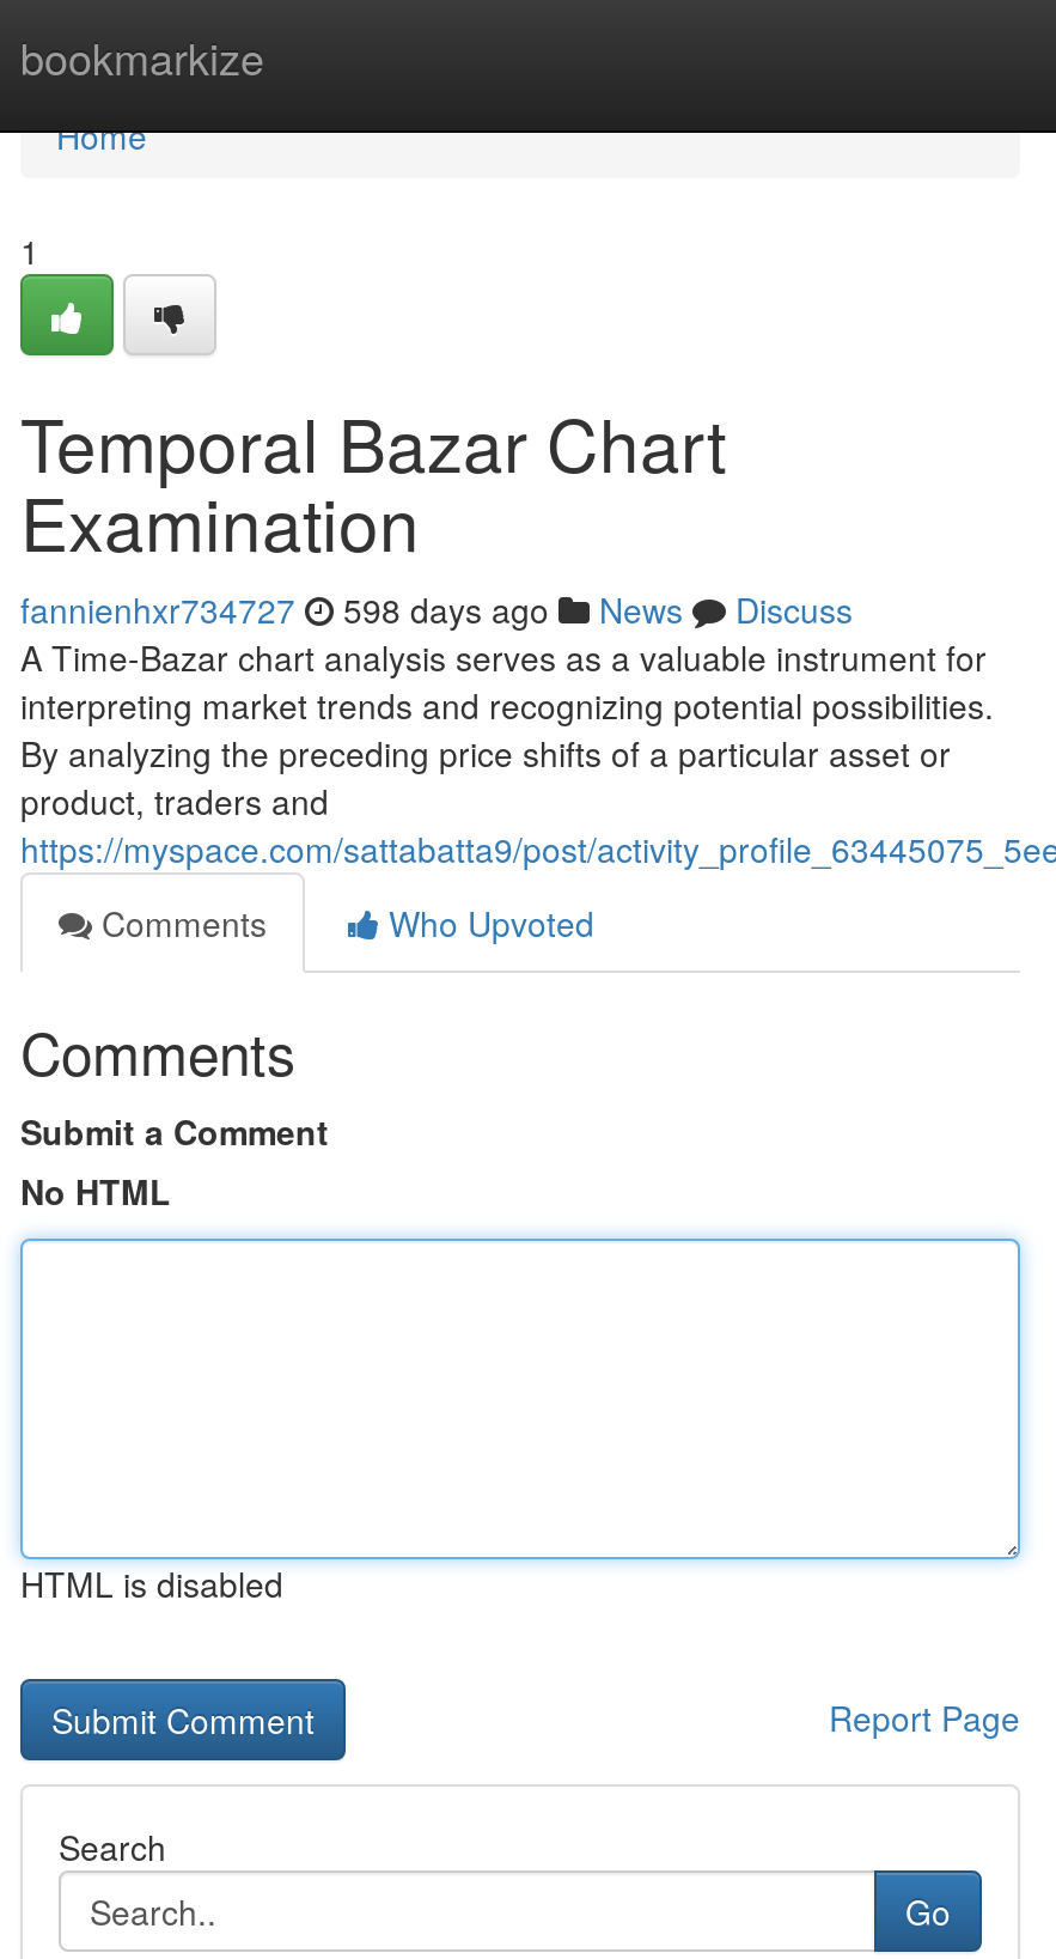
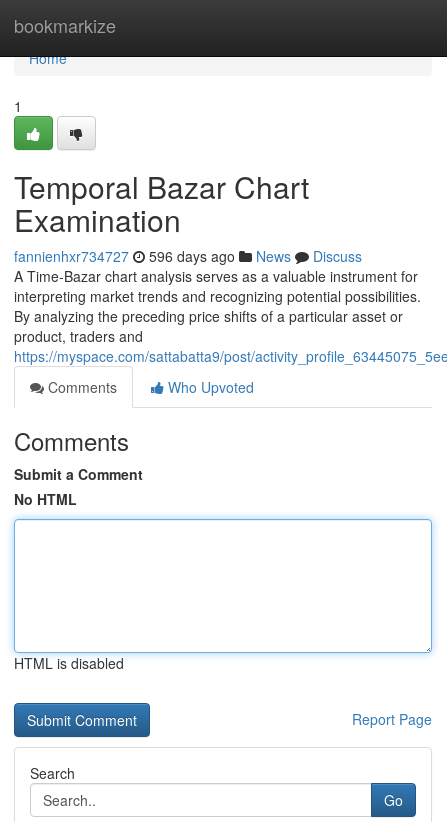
- fannienhxr734727 598 days ago News Discuss
+ fannienhxr734727 596 days ago News Discuss
